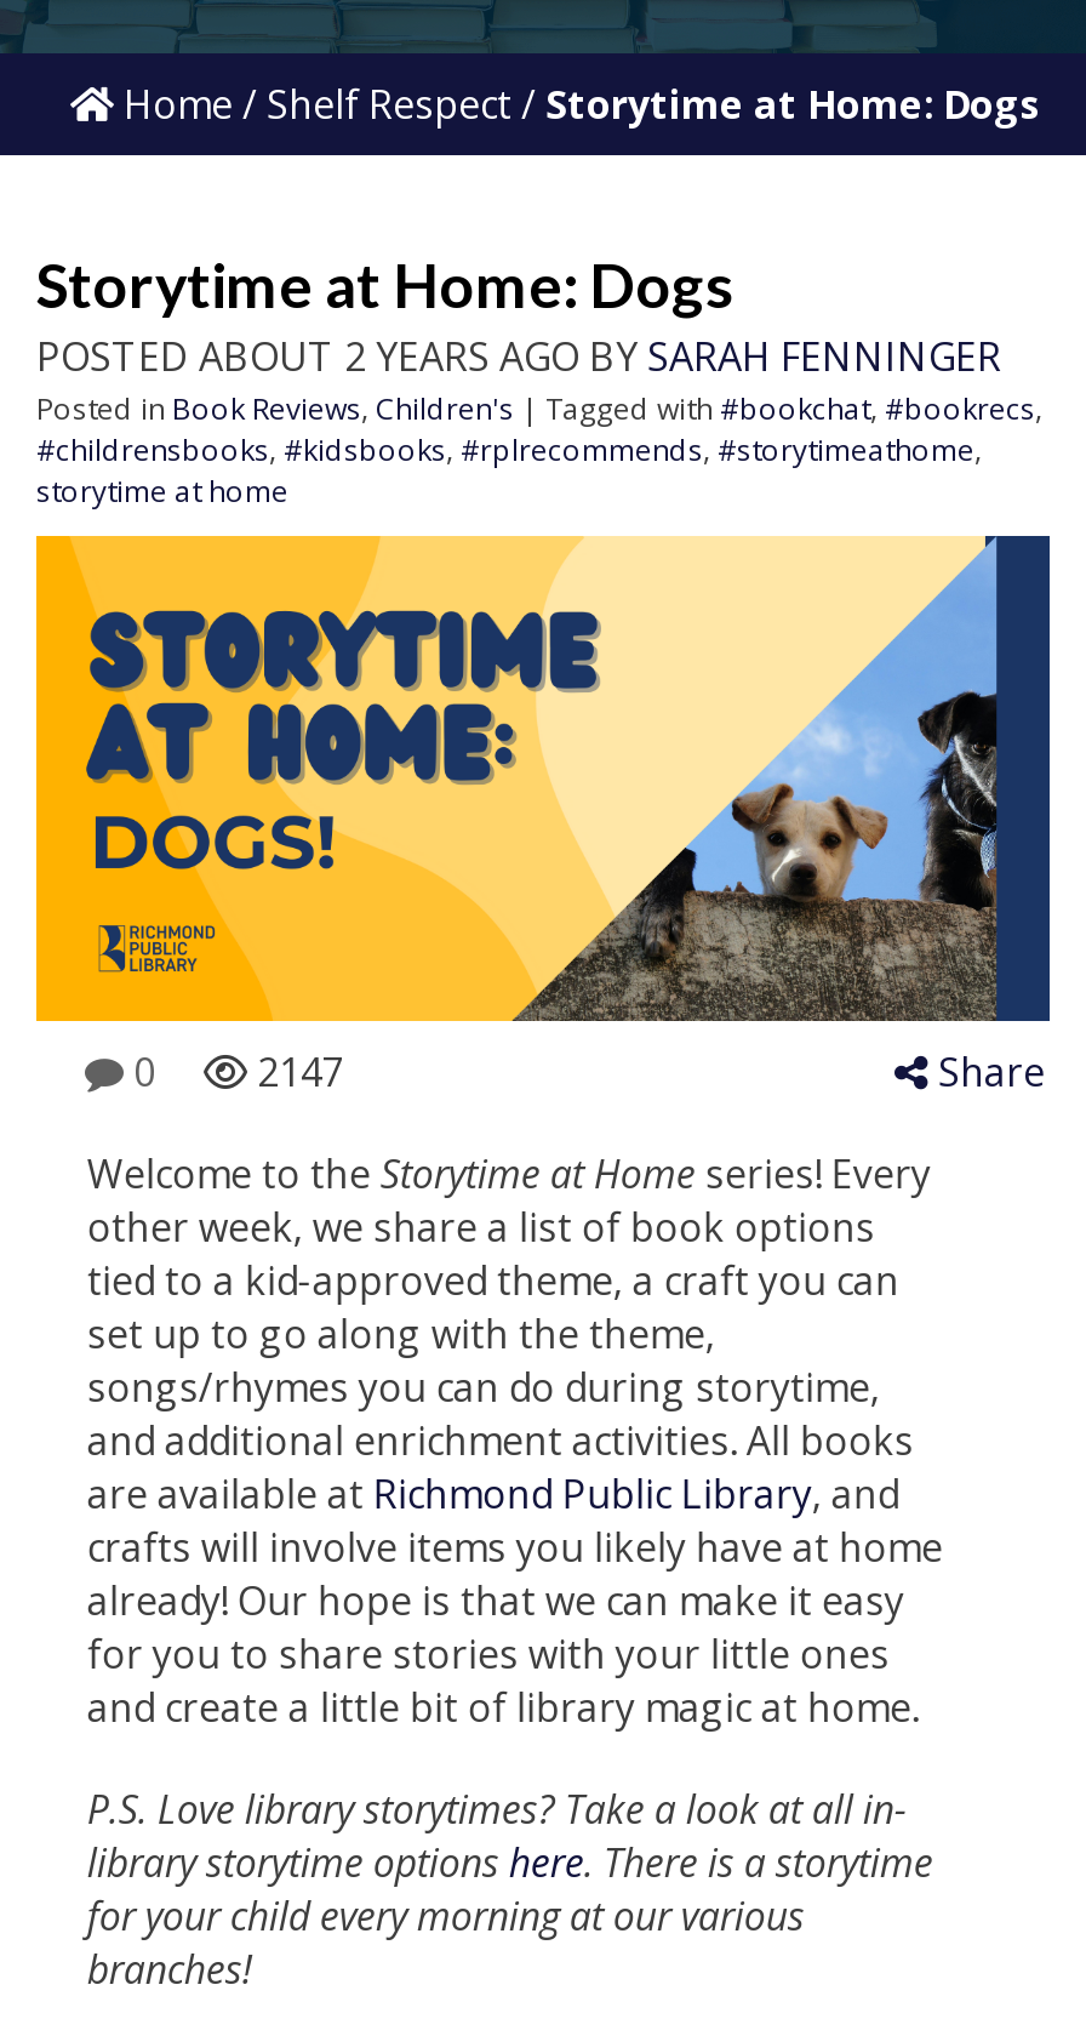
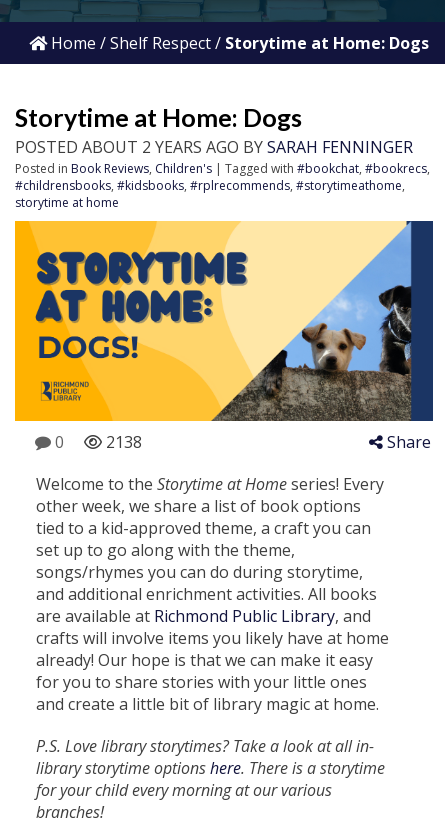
- 0 2147
+ 0 2138
